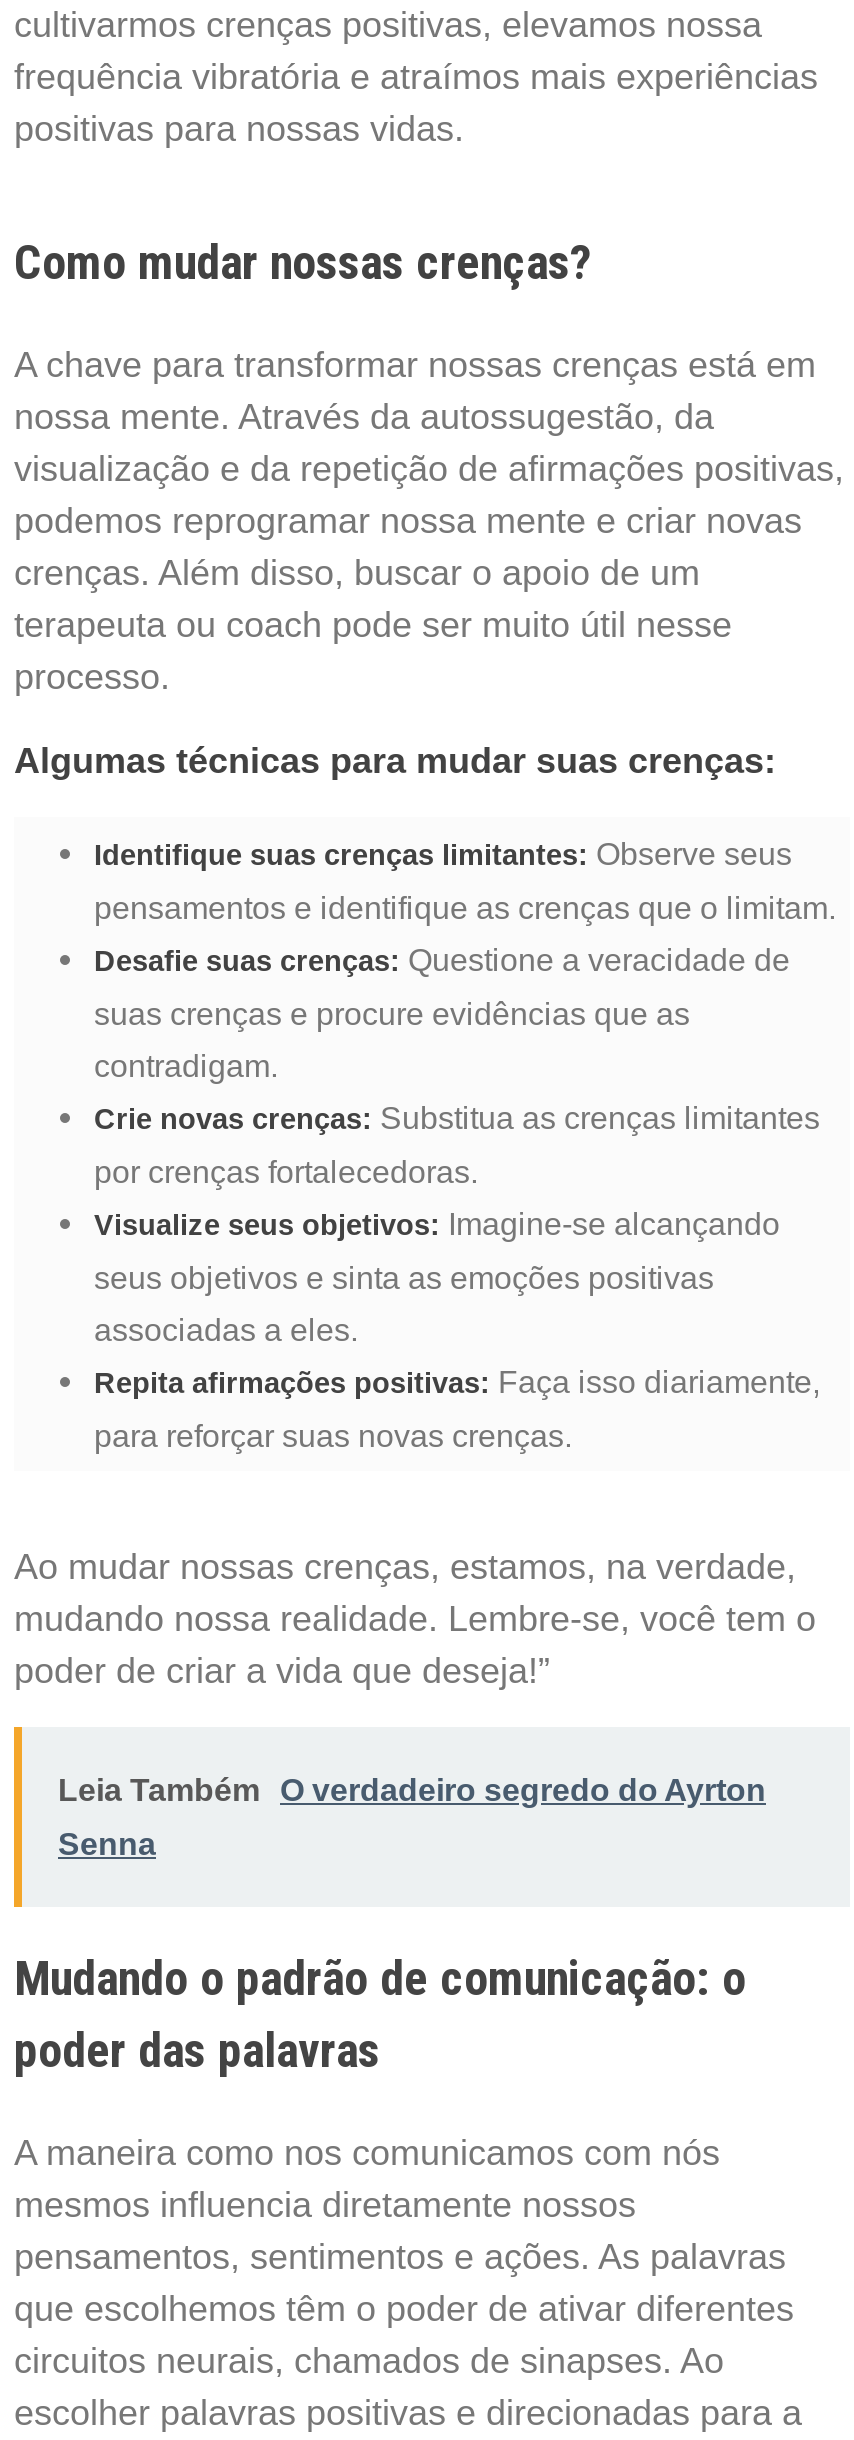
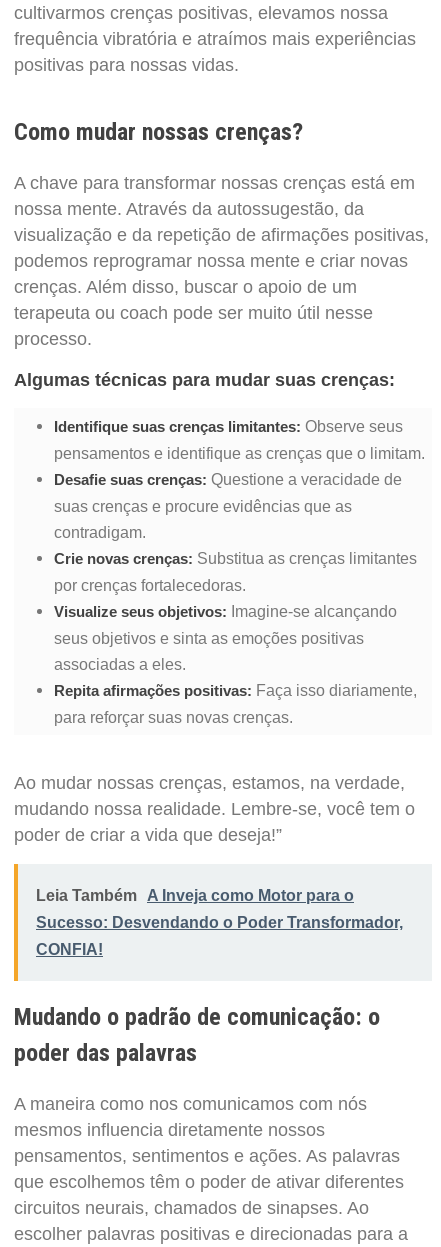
- Leia Também O verdadeiro segredo do Ayrton
- Senna
+ Leia Também A Inveja como Motor para o
+ Sucesso: Desvendando o Poder Transformador,
+ CONFIA!
